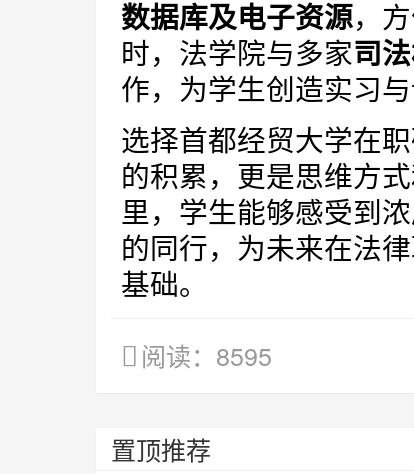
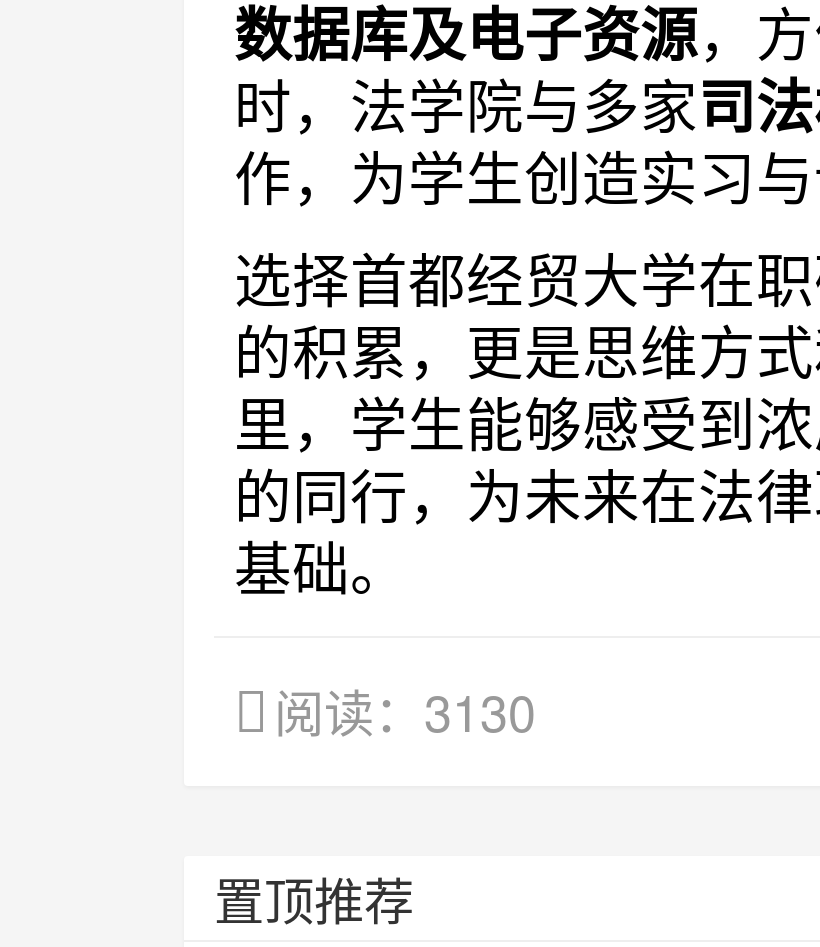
- 阅读：8595
+ 阅读：3130
